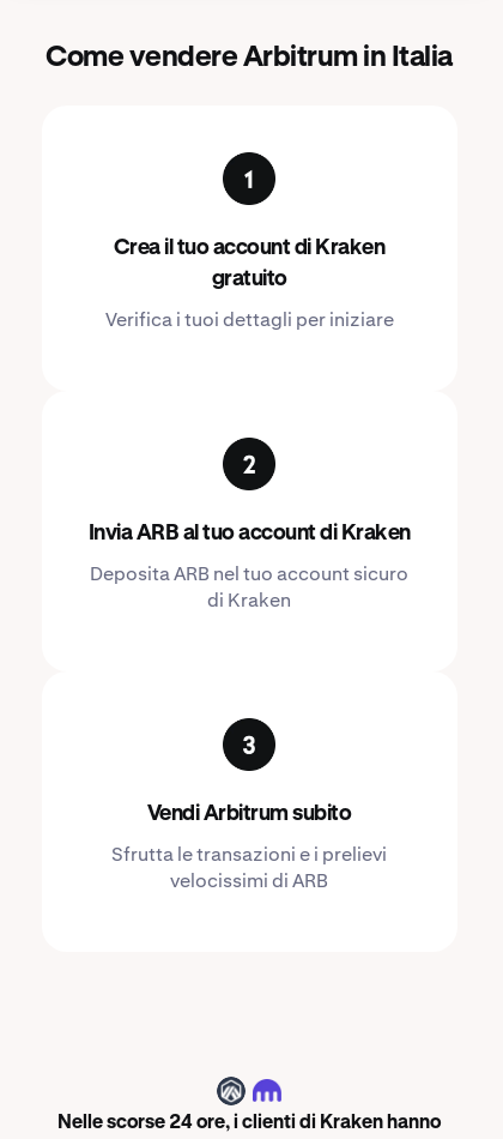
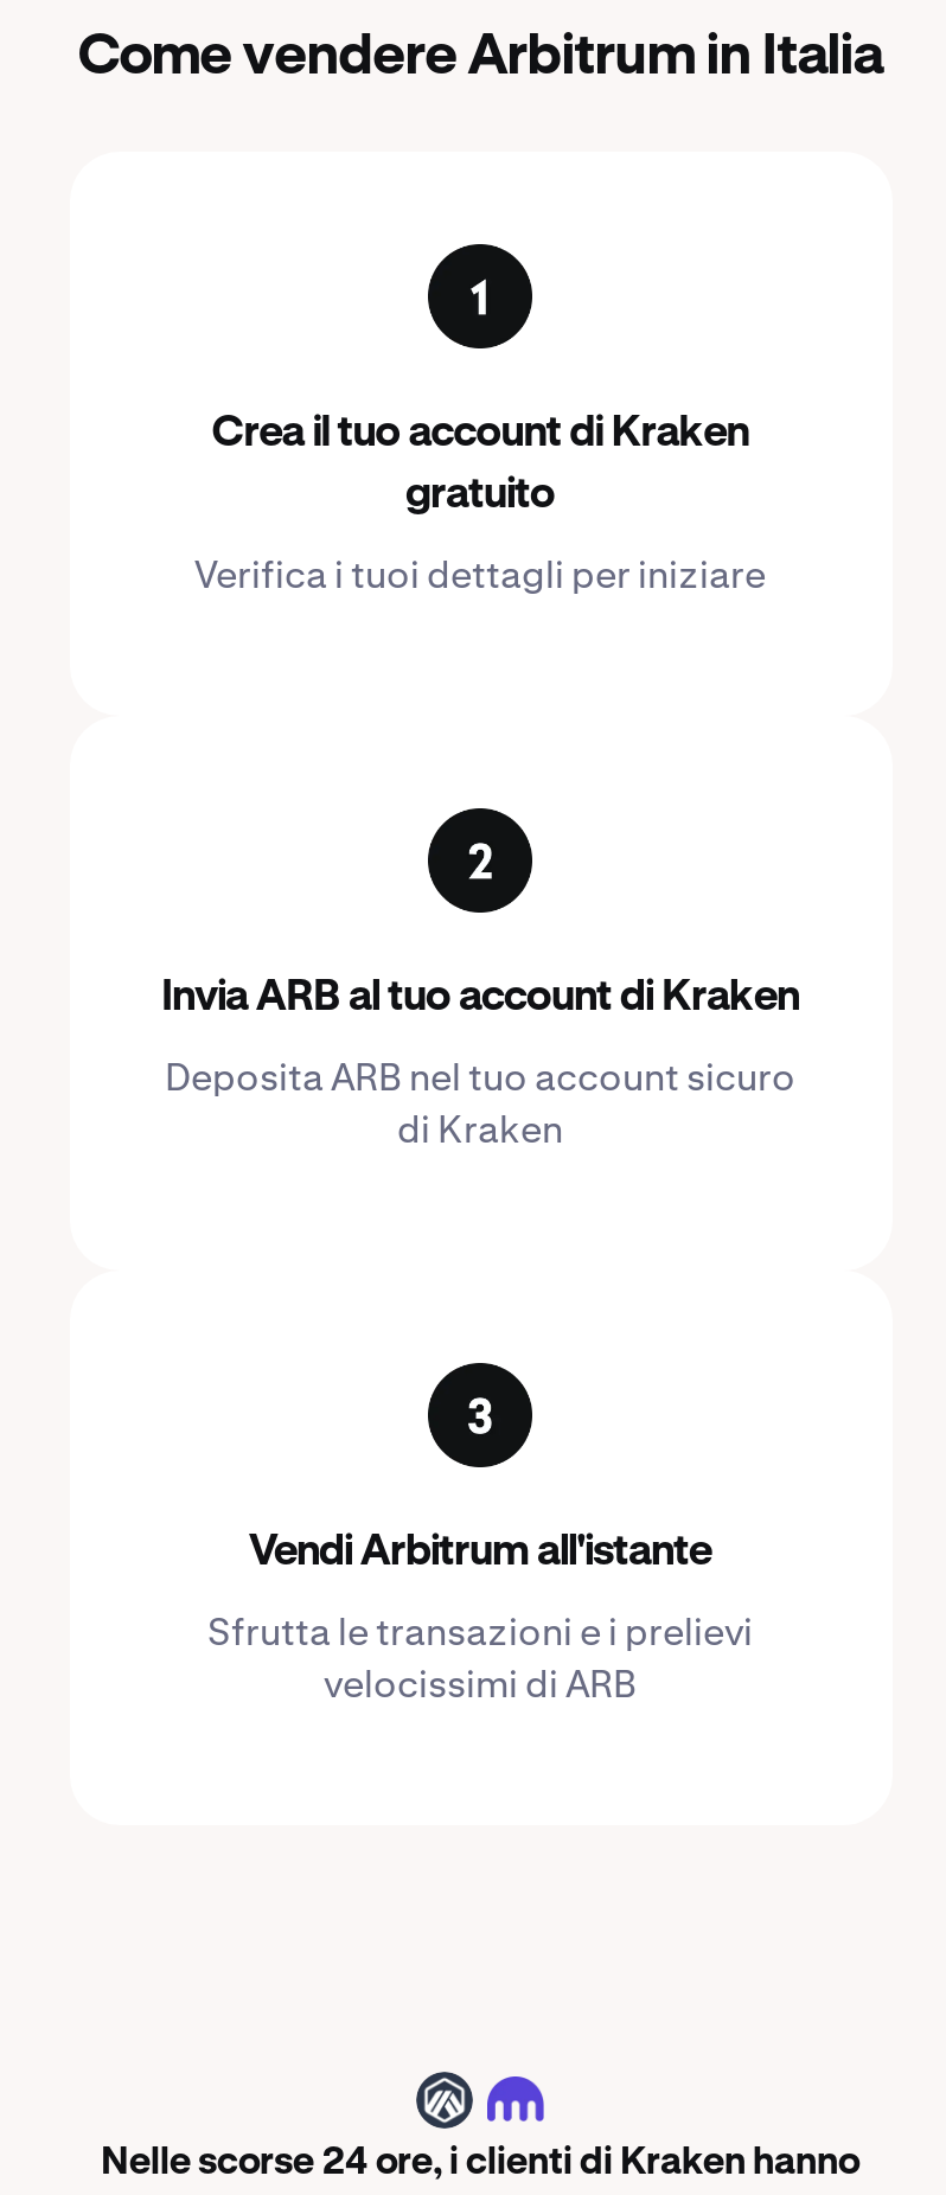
- Vendi Arbitrum subito
+ Vendi Arbitrum all'istante
